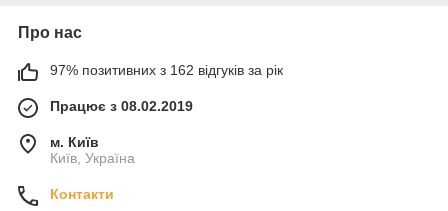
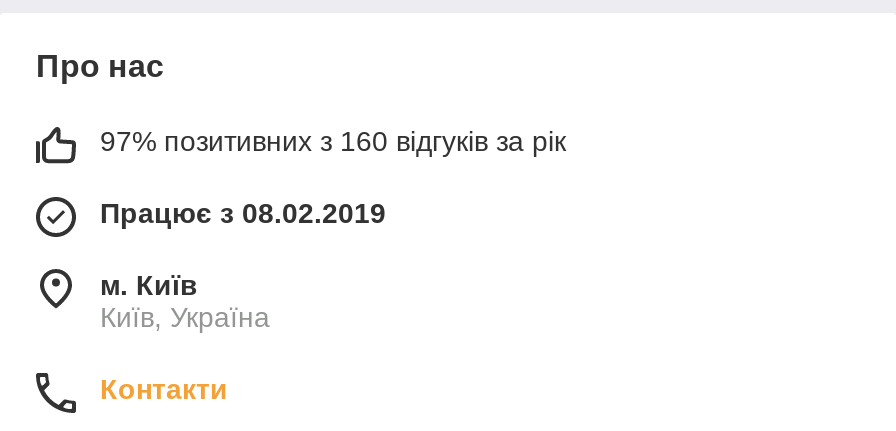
- 97% позитивних з 162 відгуків за рік
+ 97% позитивних з 160 відгуків за рік
